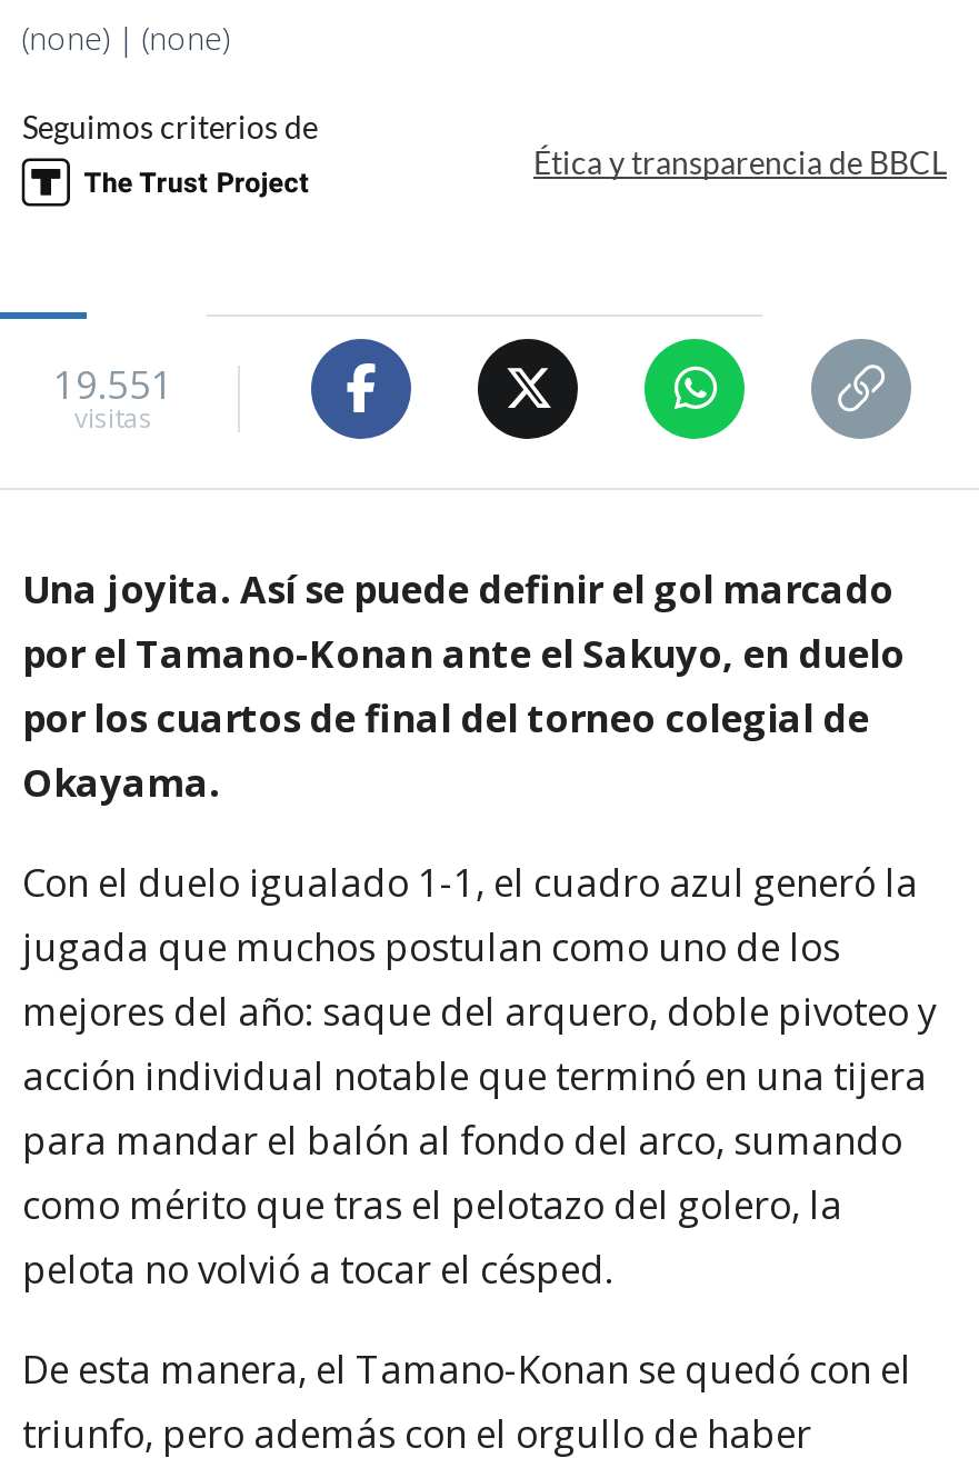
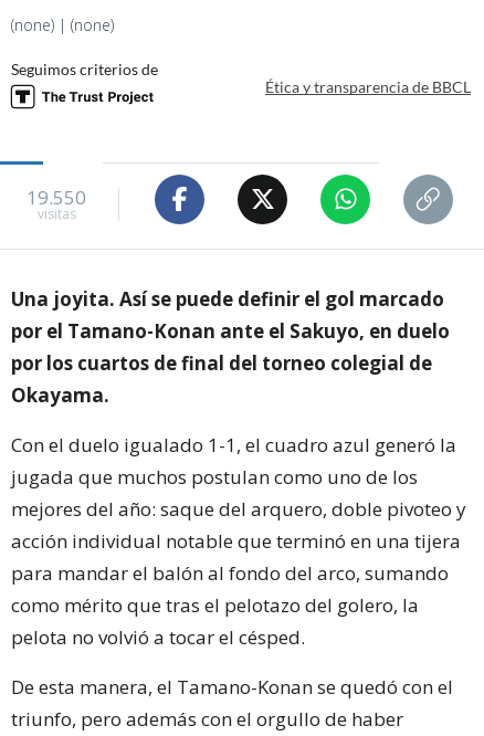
- 19.551
+ 19.550
